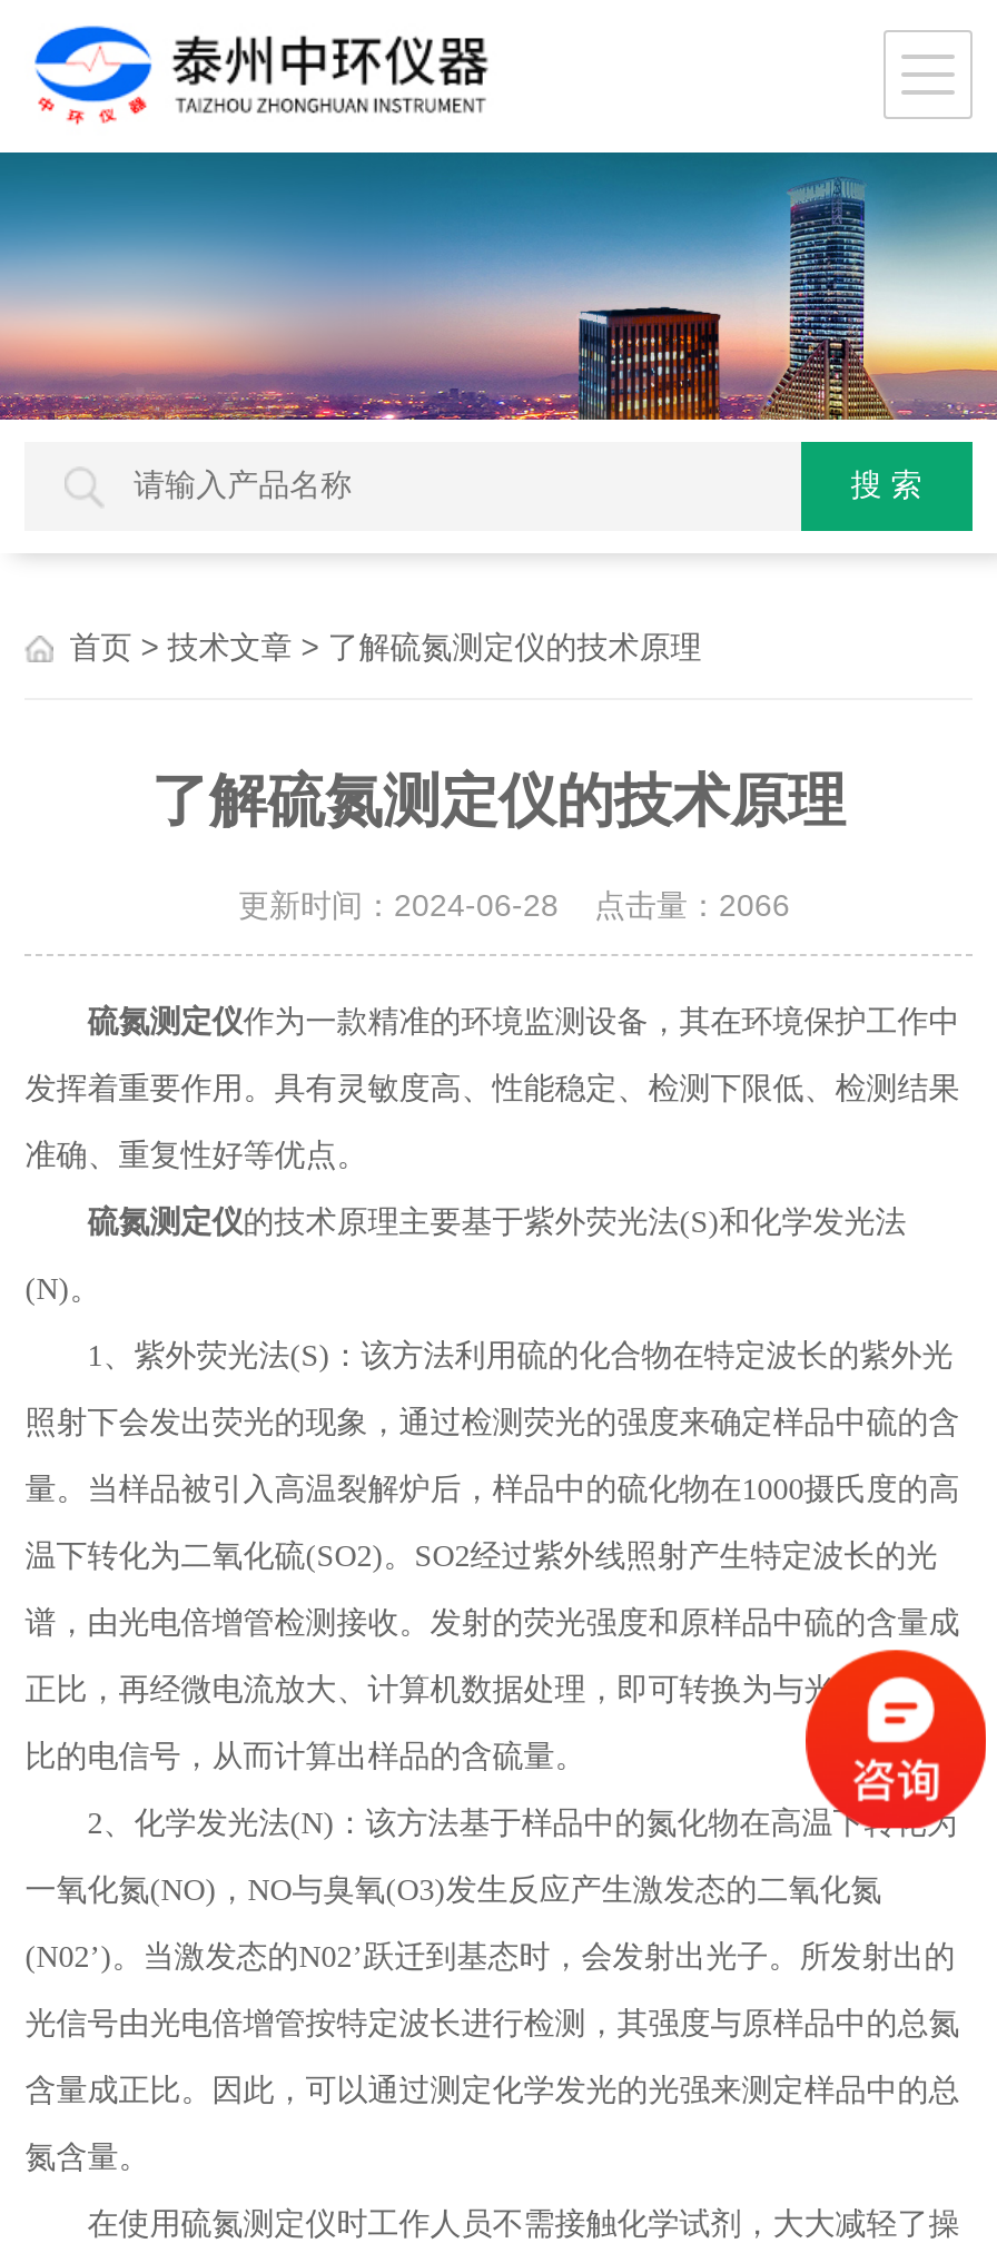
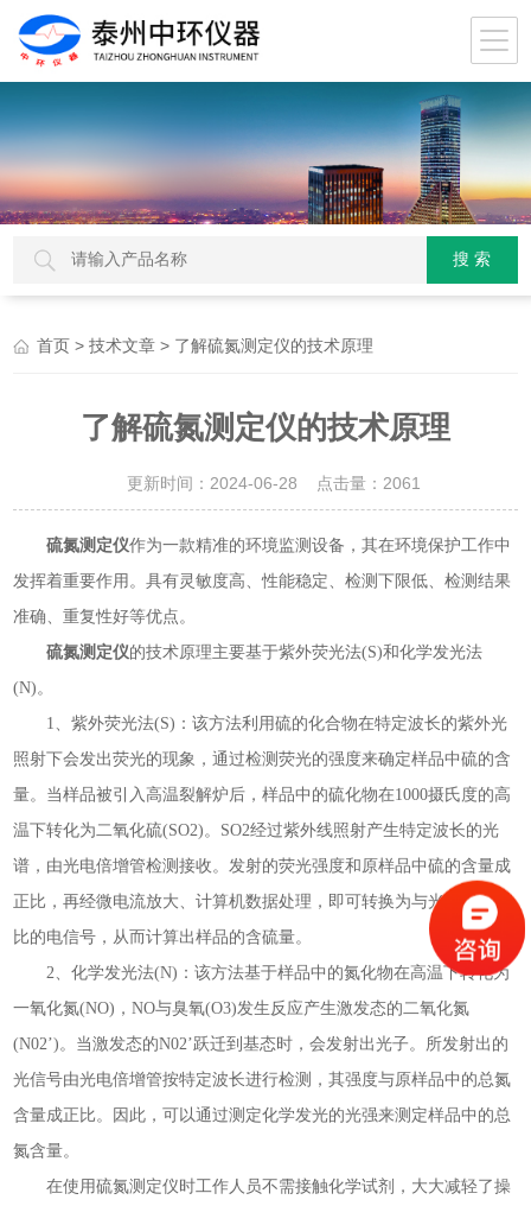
- 更新时间：2024-06-28 点击量：2066
+ 更新时间：2024-06-28 点击量：2061
